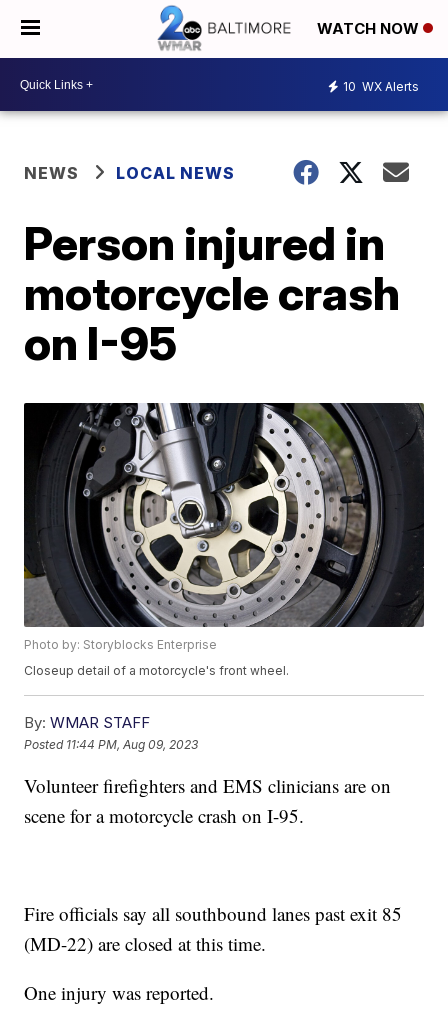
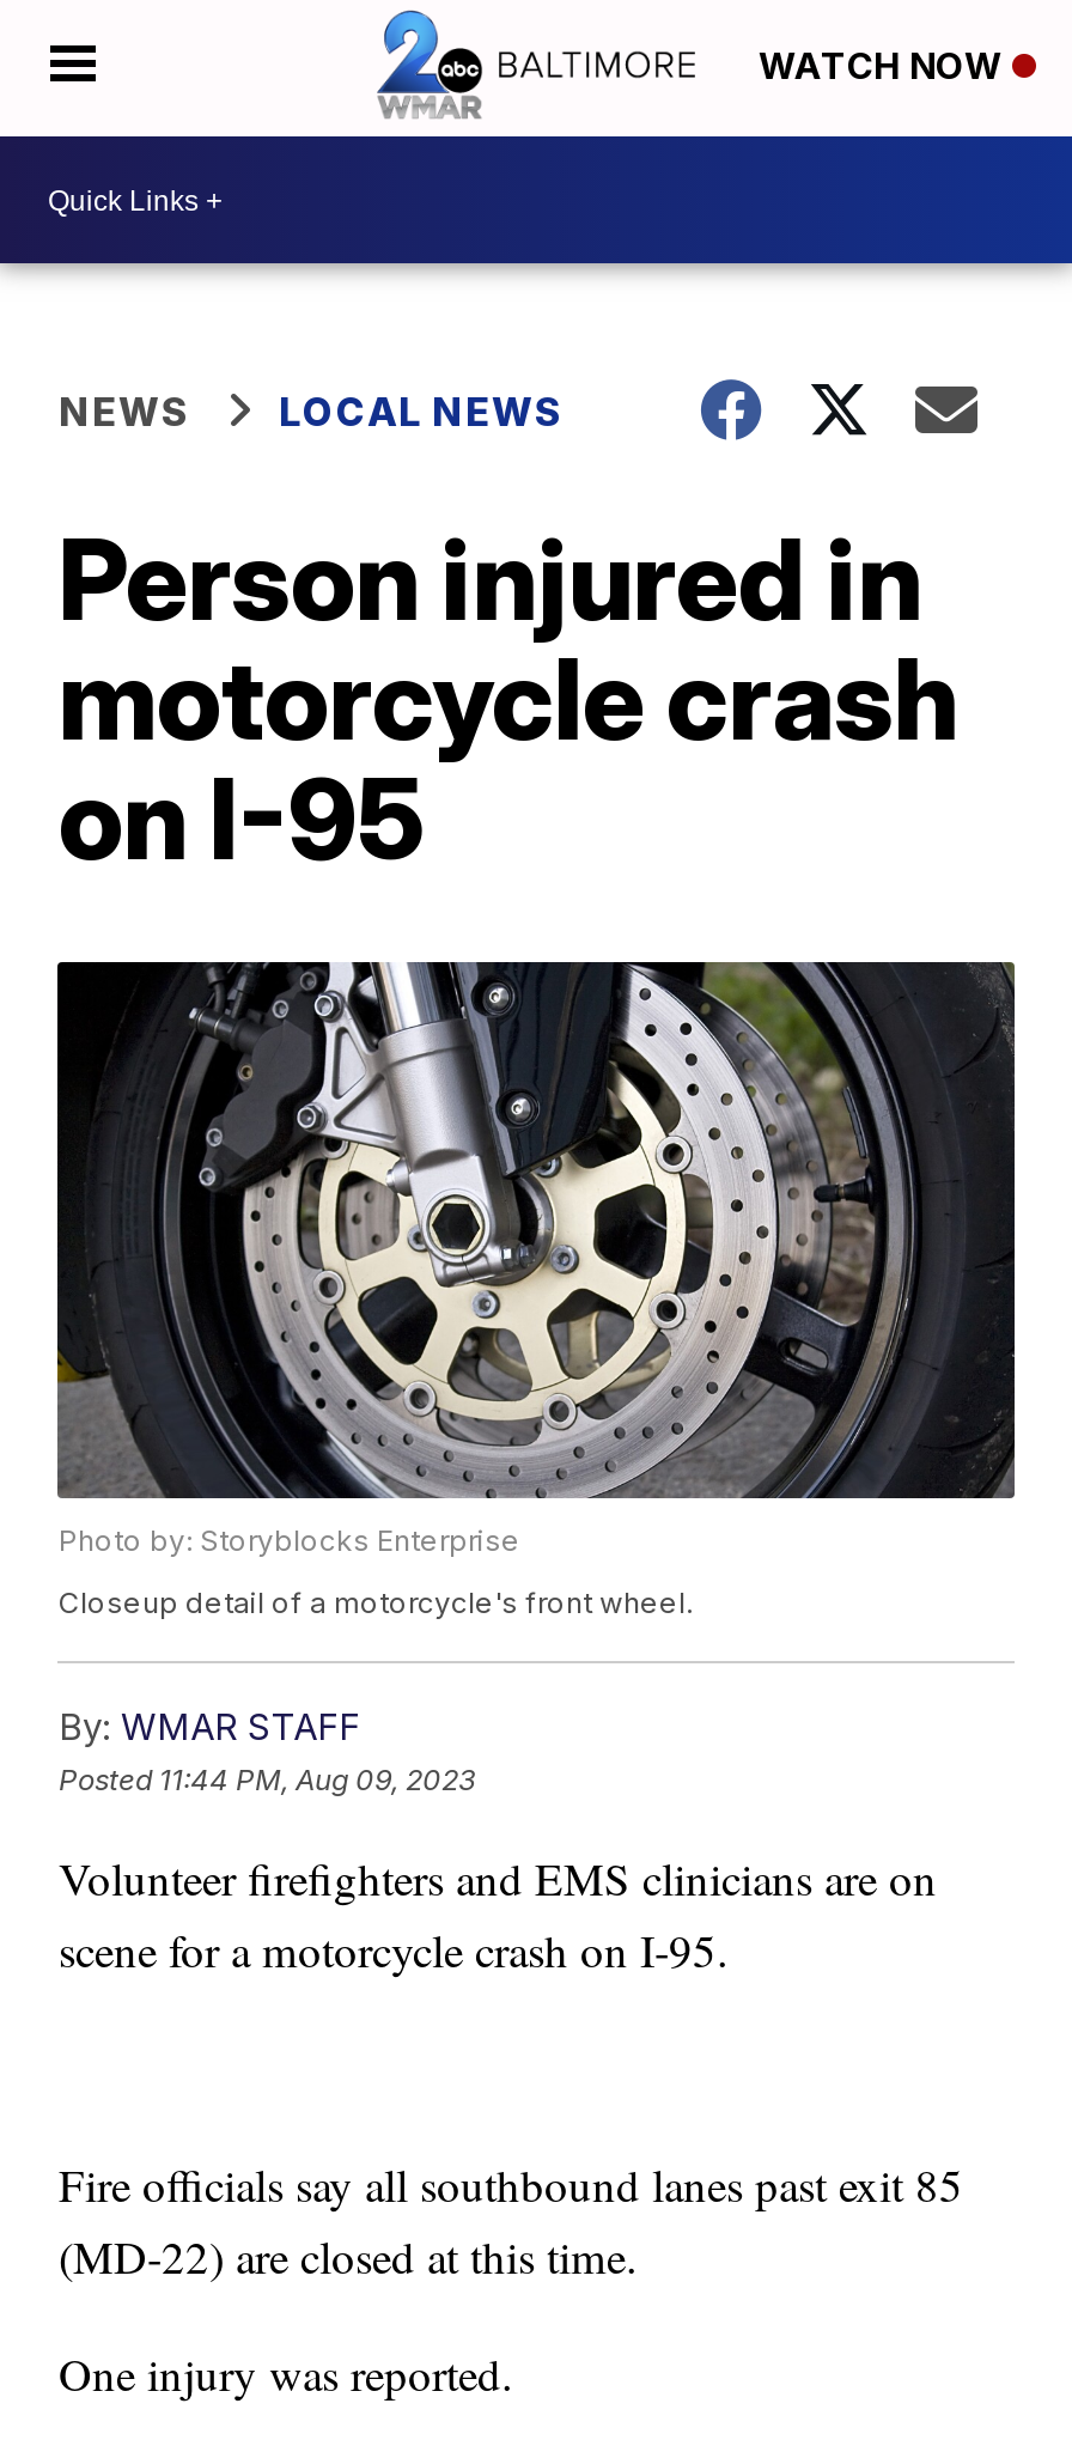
- 10 WX Alerts
